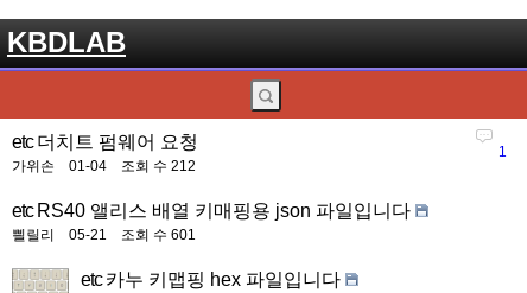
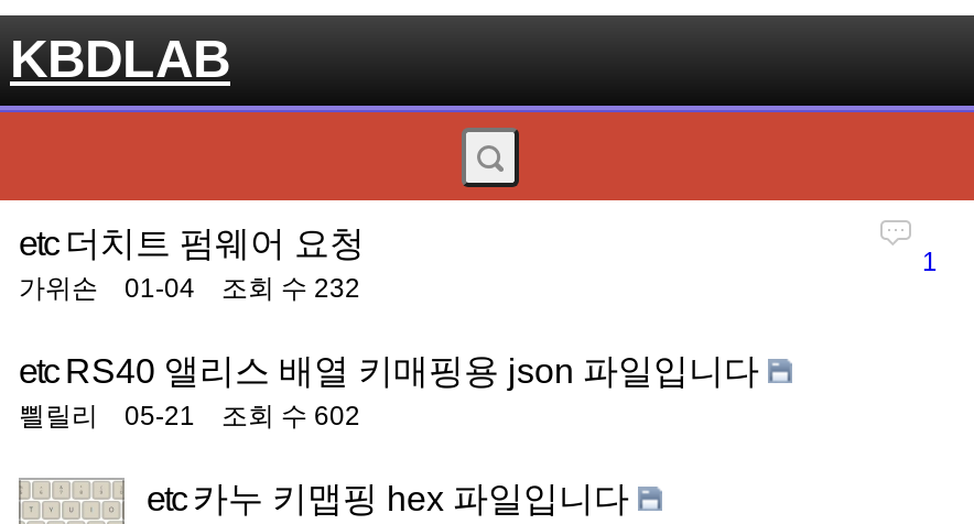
- 가위손 01-04 조회 수 212
+ 가위손 01-04 조회 수 232

- 조회 수 601
+ 조회 수 602
